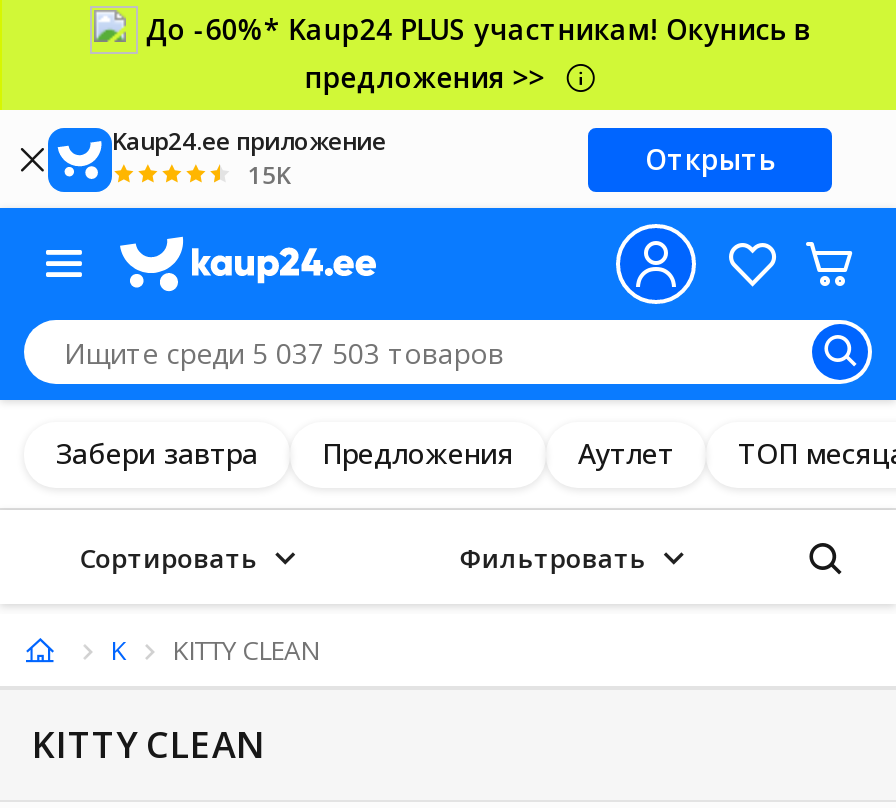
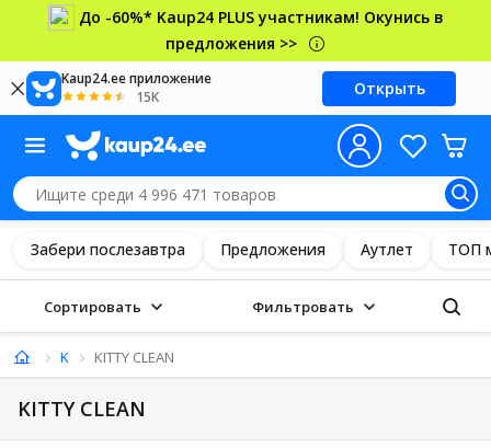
- Забери завтра
+ Забери послезавтра
